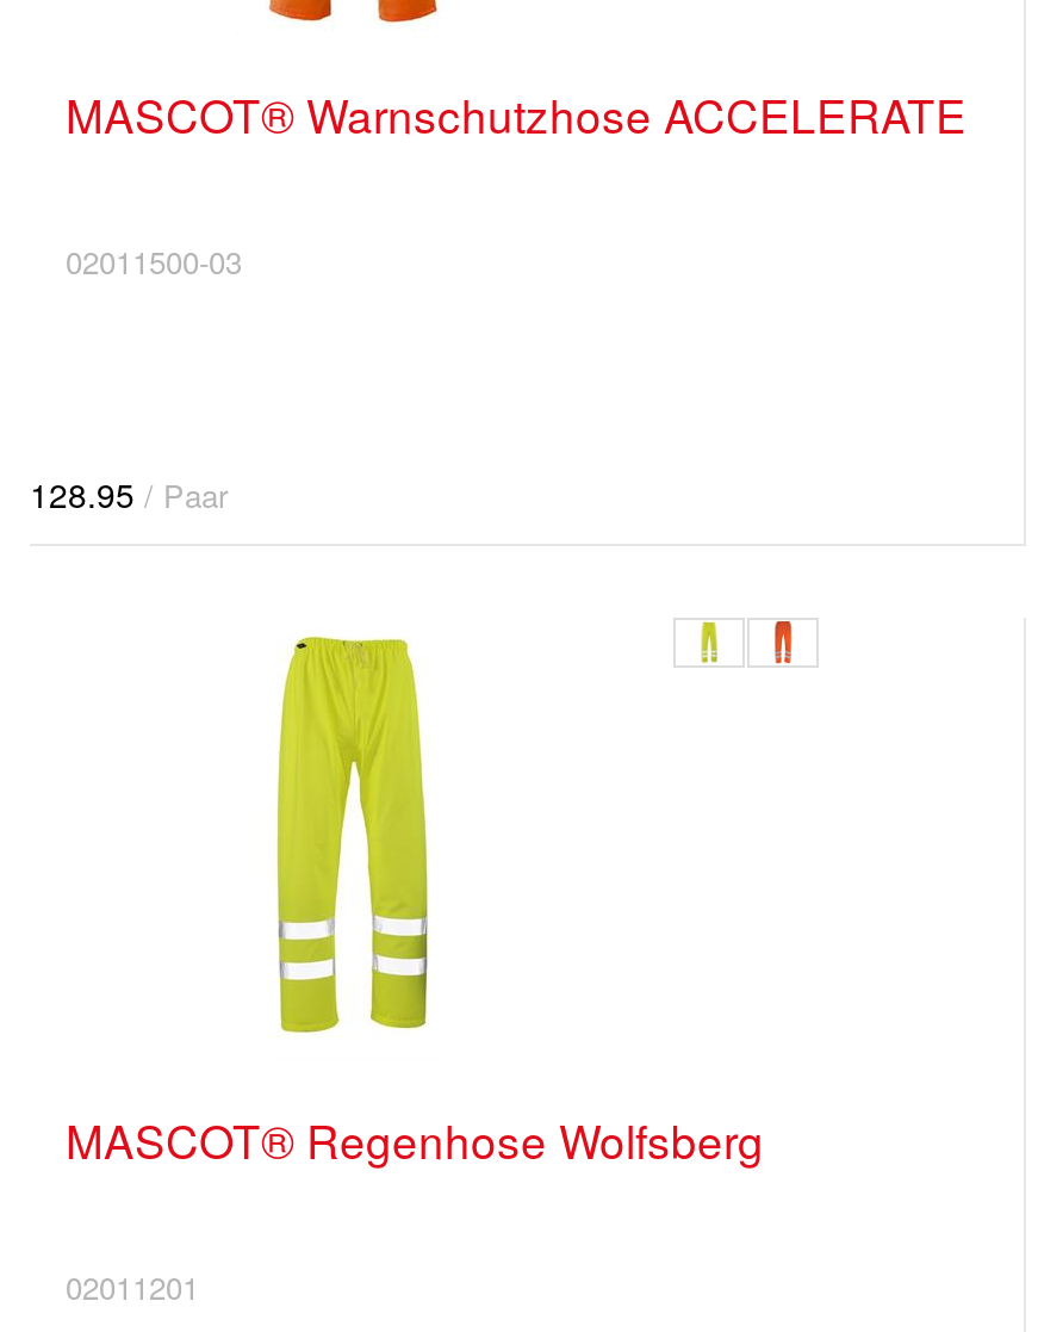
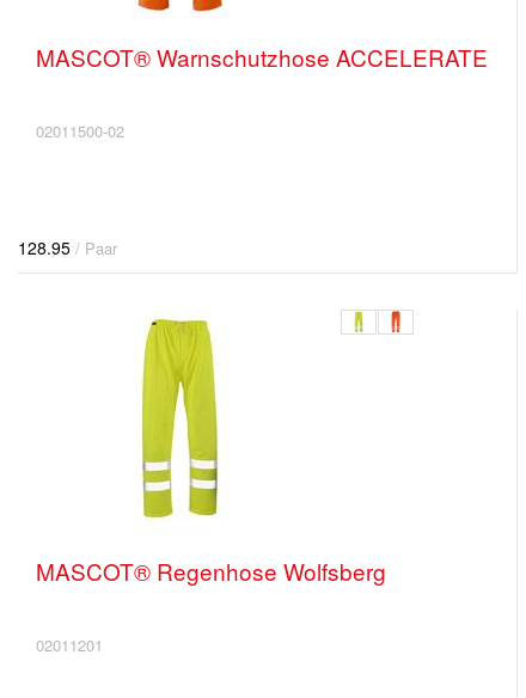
- 02011500-03
+ 02011500-02
